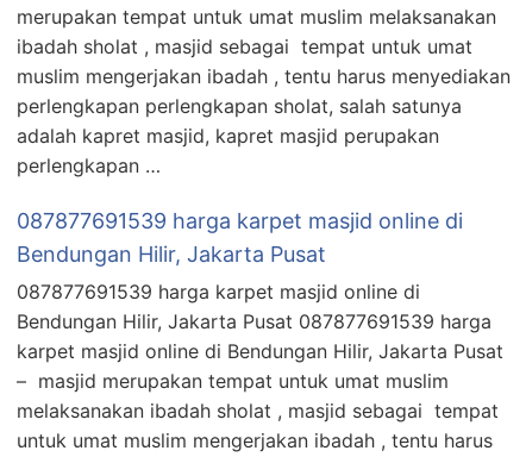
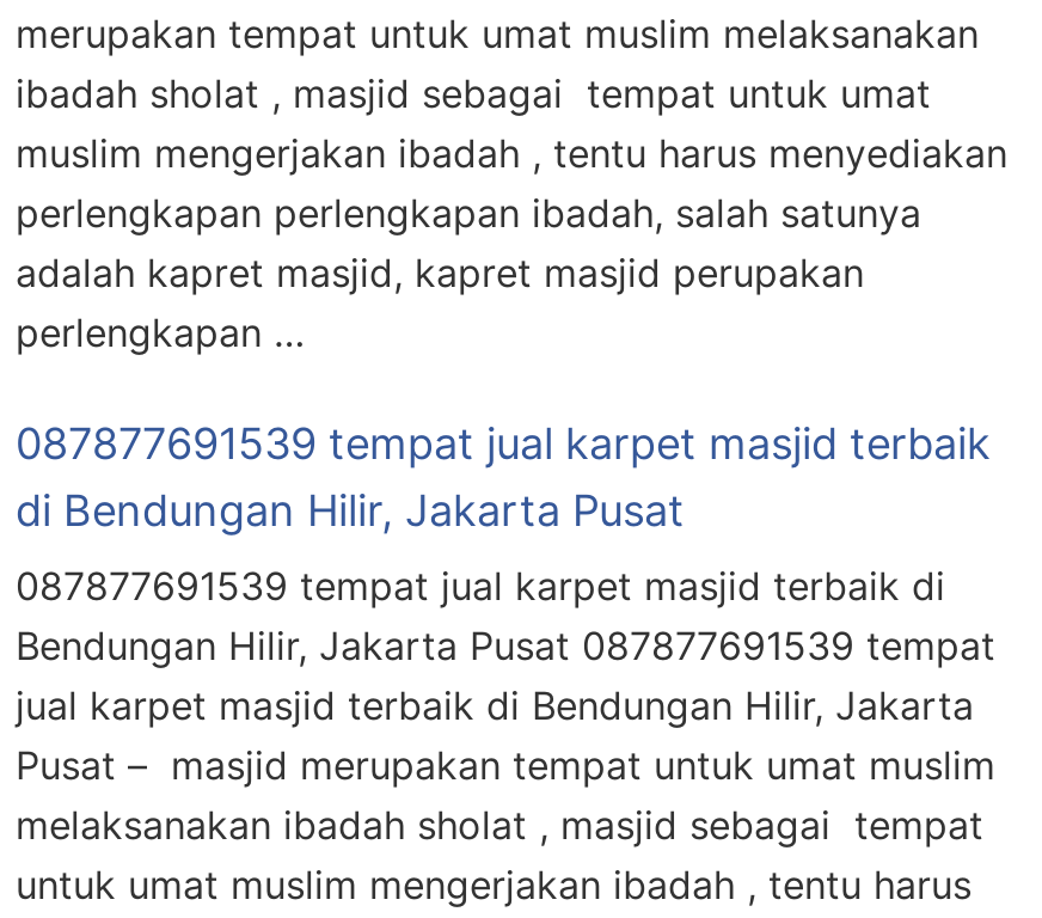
- perlengkapan perlengkapan sholat, salah satunya
+ perlengkapan perlengkapan ibadah, salah satunya

- 087877691539 harga karpet masjid online di
- Bendungan Hilir, Jakarta Pusat
+ 087877691539 tempat jual karpet masjid terbaik
+ di Bendungan Hilir, Jakarta Pusat

- 087877691539 harga karpet masjid online di
- Bendungan Hilir, Jakarta Pusat 087877691539 harga
- karpet masjid online di Bendungan Hilir, Jakarta Pusat
- – masjid merupakan tempat untuk umat muslim
+ 087877691539 tempat jual karpet masjid terbaik di
+ Bendungan Hilir, Jakarta Pusat 087877691539 tempat
+ jual karpet masjid terbaik di Bendungan Hilir, Jakarta
+ Pusat – masjid merupakan tempat untuk umat muslim
